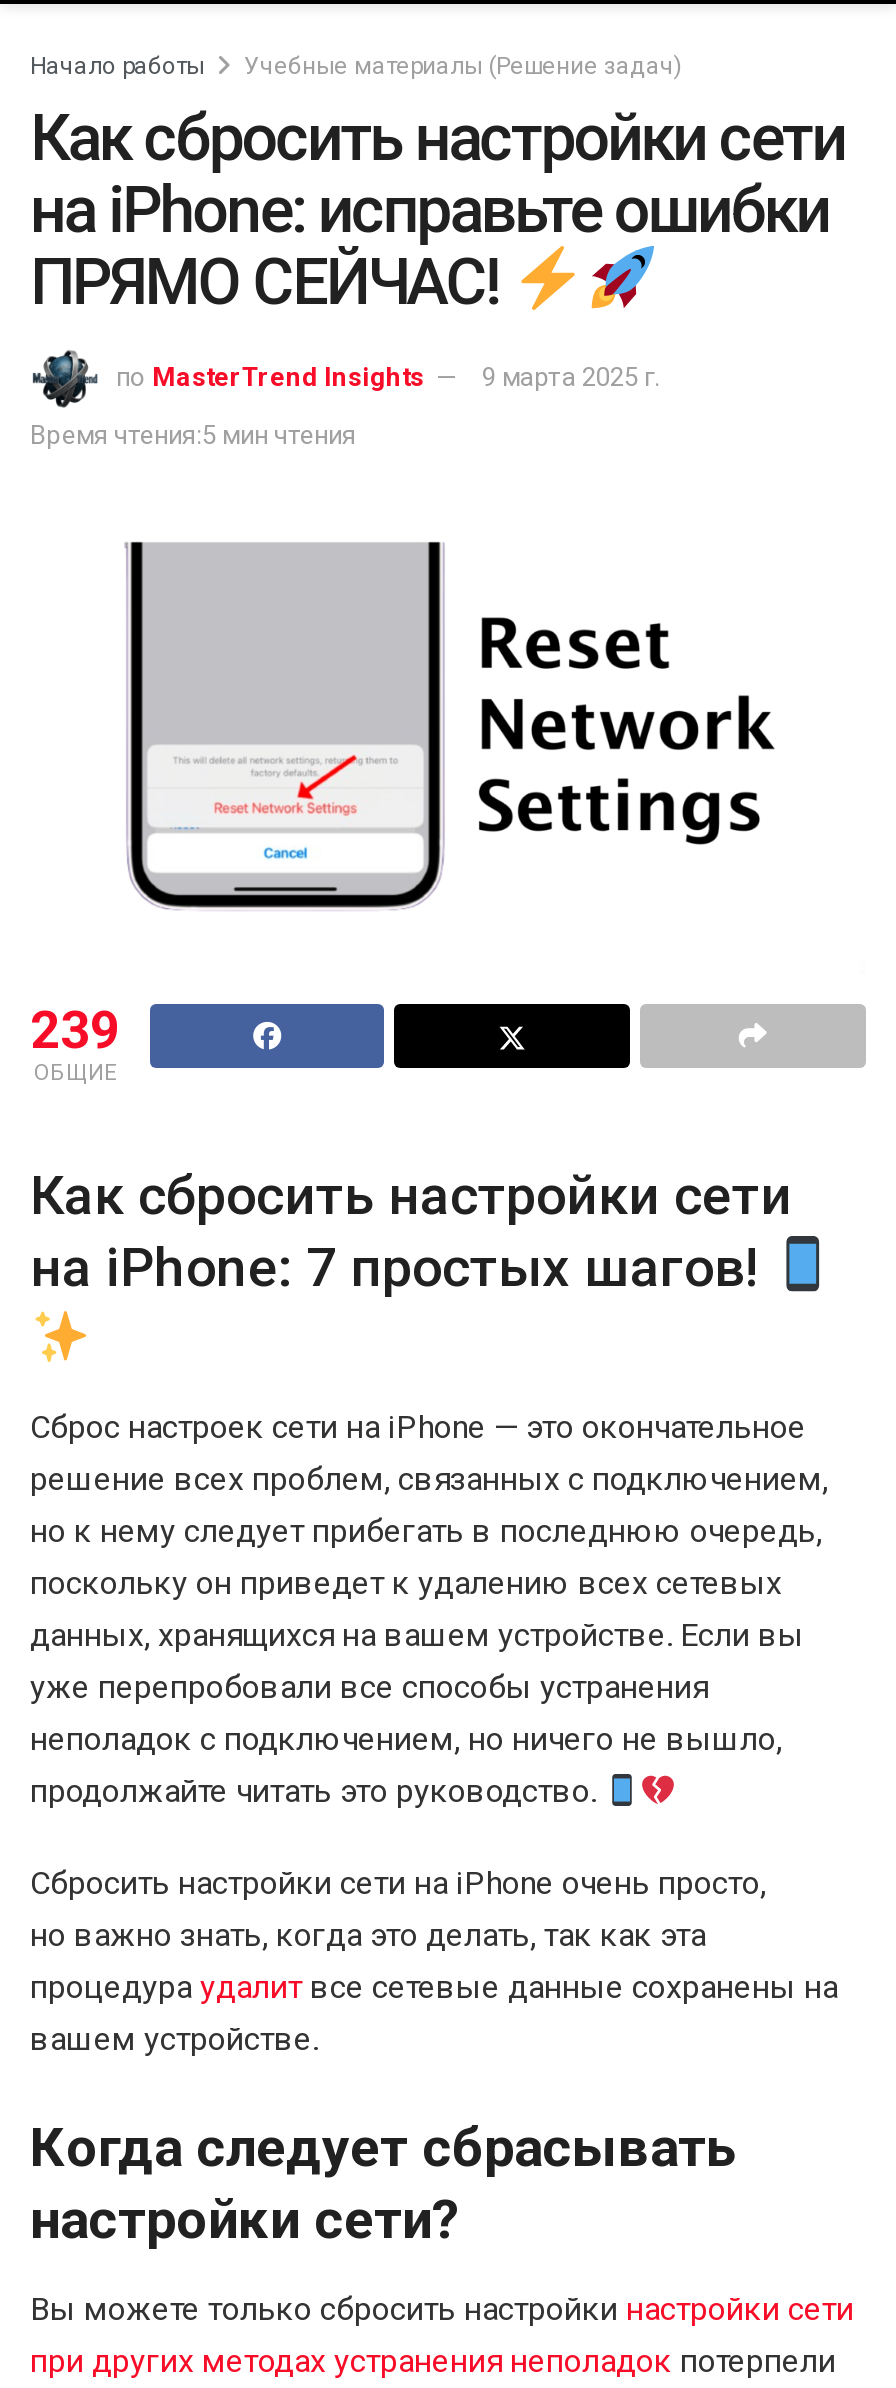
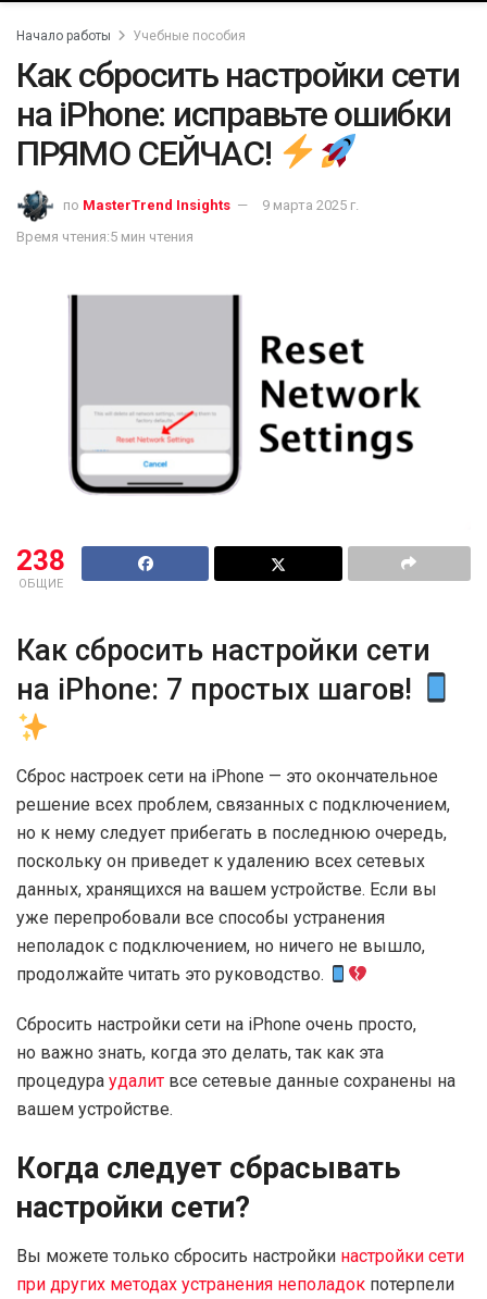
- Учебные материалы (Решение задач)
+ Учебные пособия

- 239
+ 238
